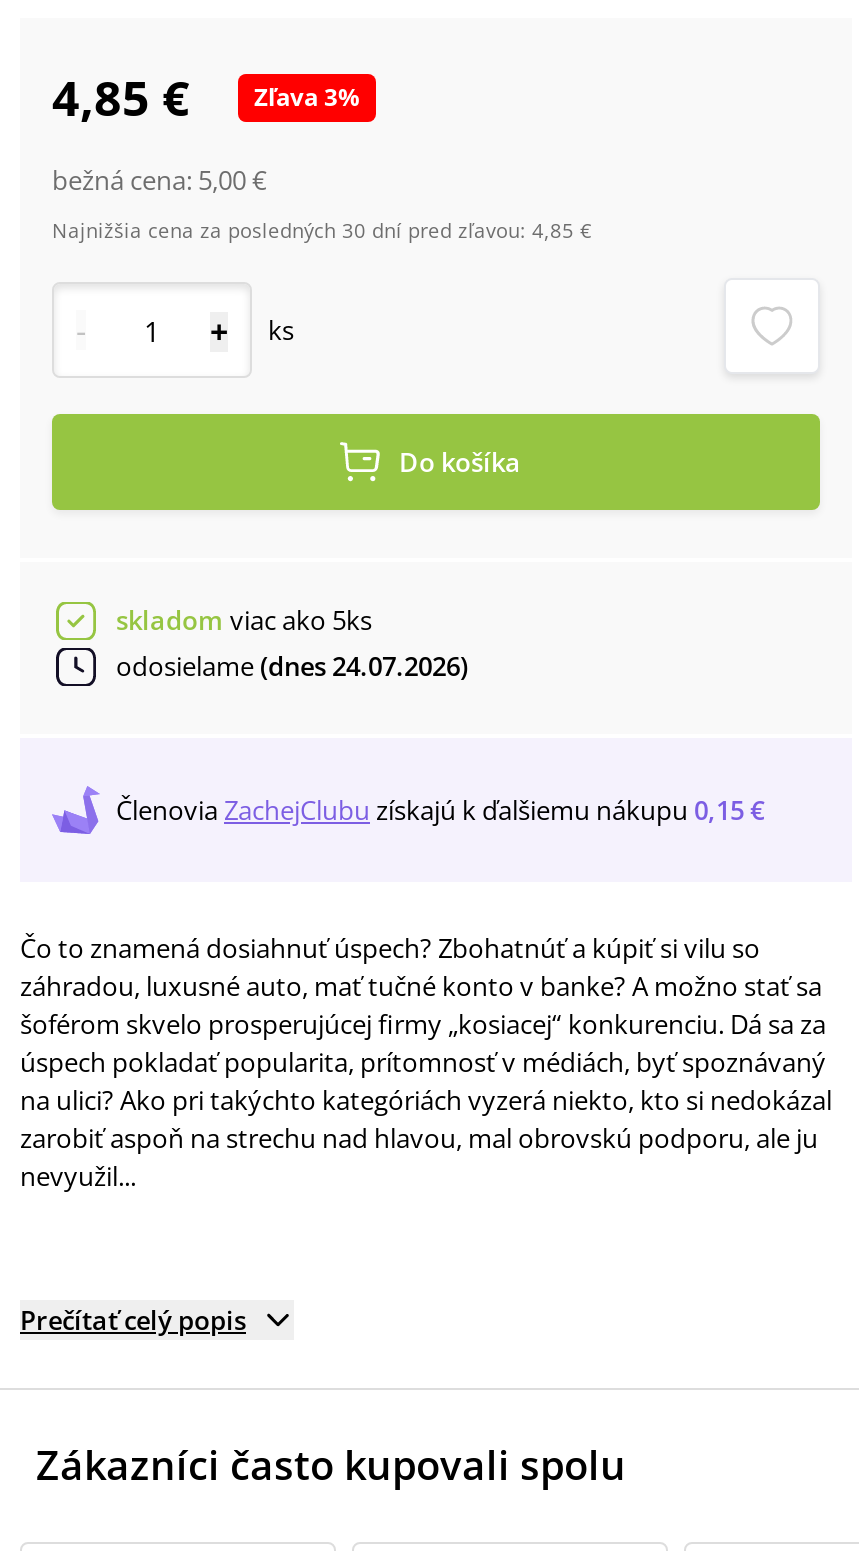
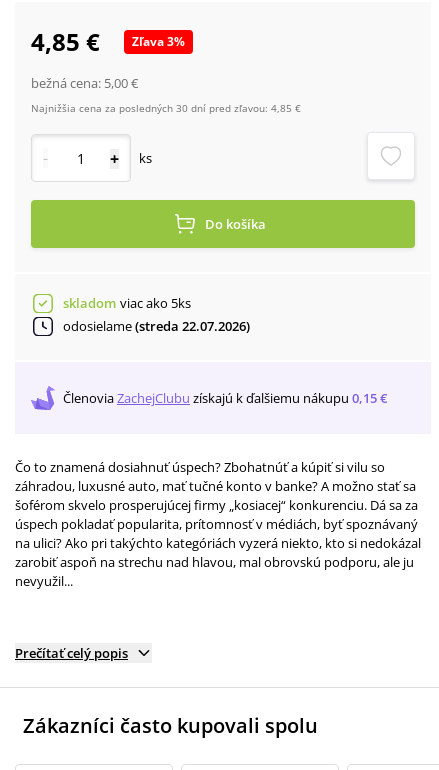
- odosielame (dnes 24.07.2026)
+ odosielame (streda 22.07.2026)
